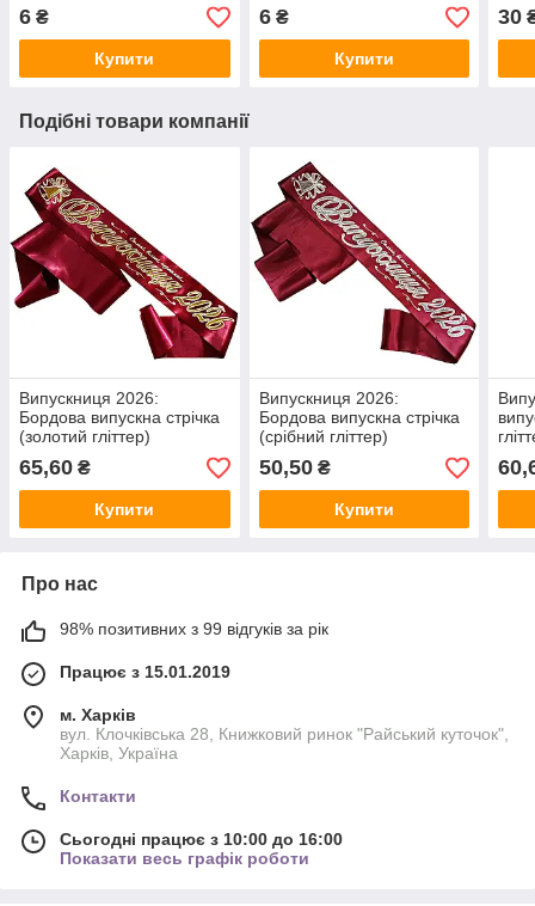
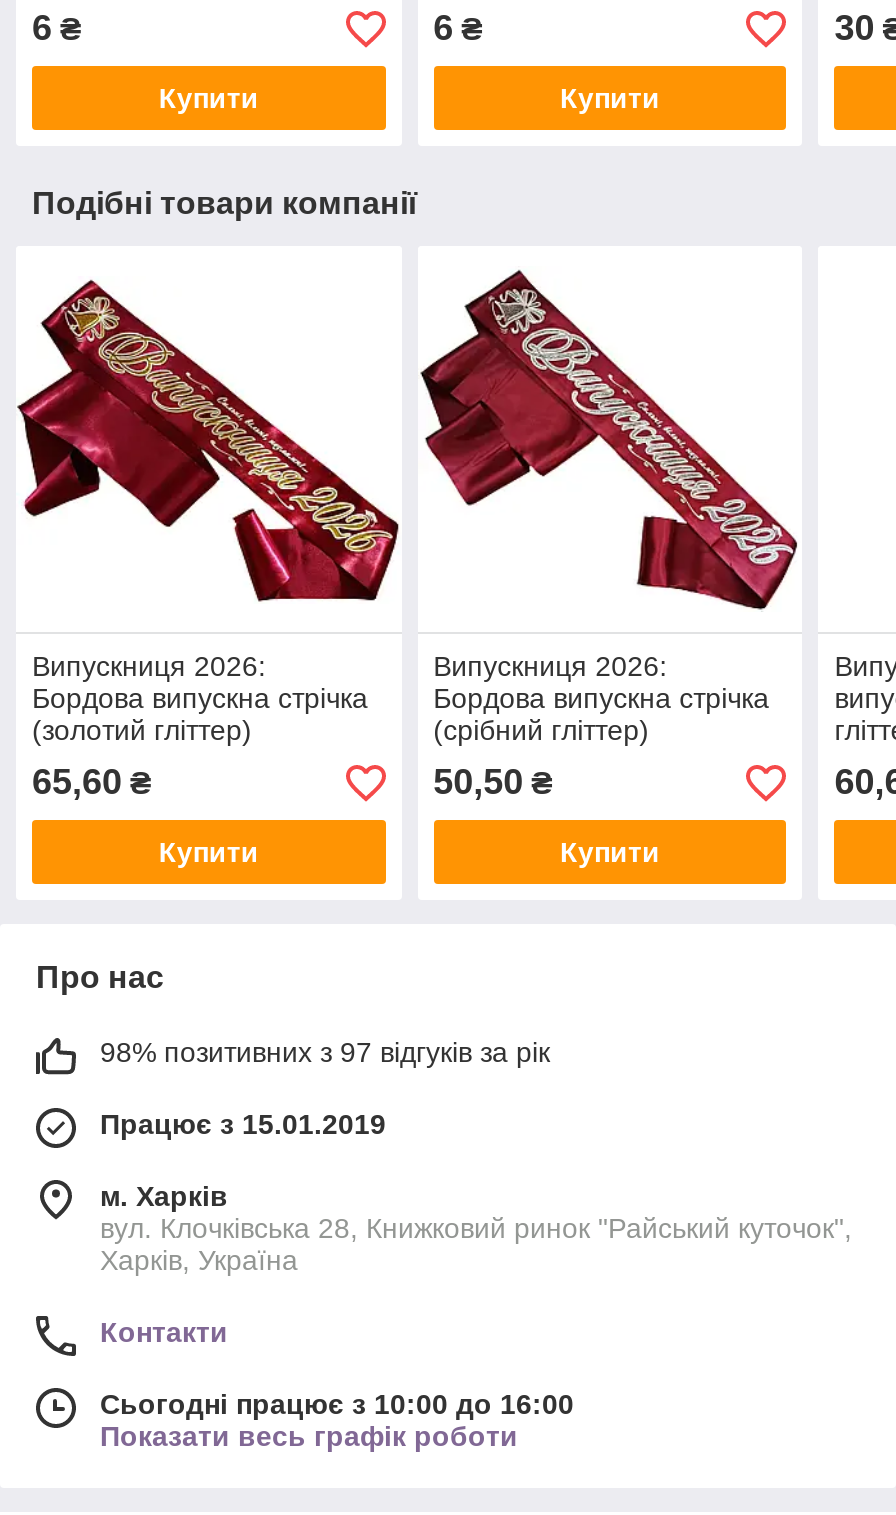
- 98% позитивних з 99 відгуків за рік
+ 98% позитивних з 97 відгуків за рік
